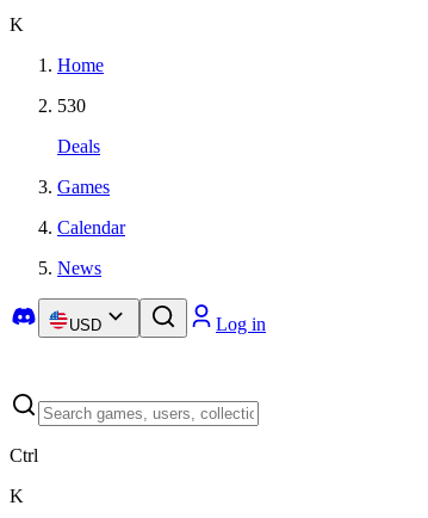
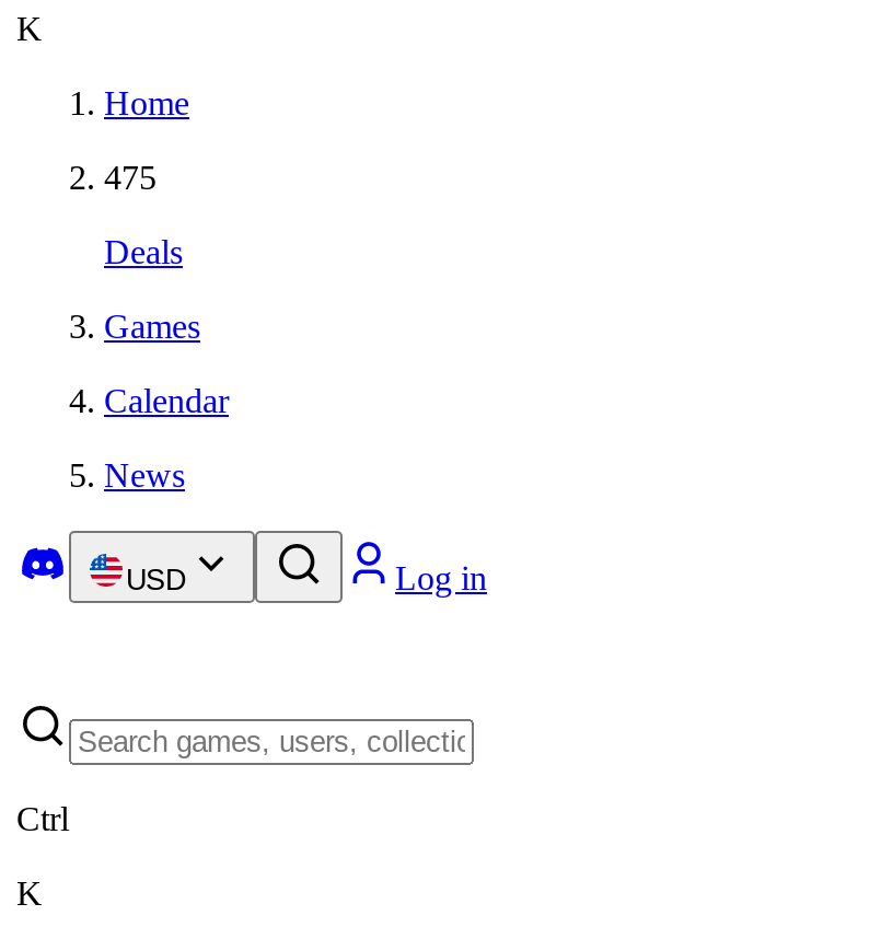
- 530
+ 475
